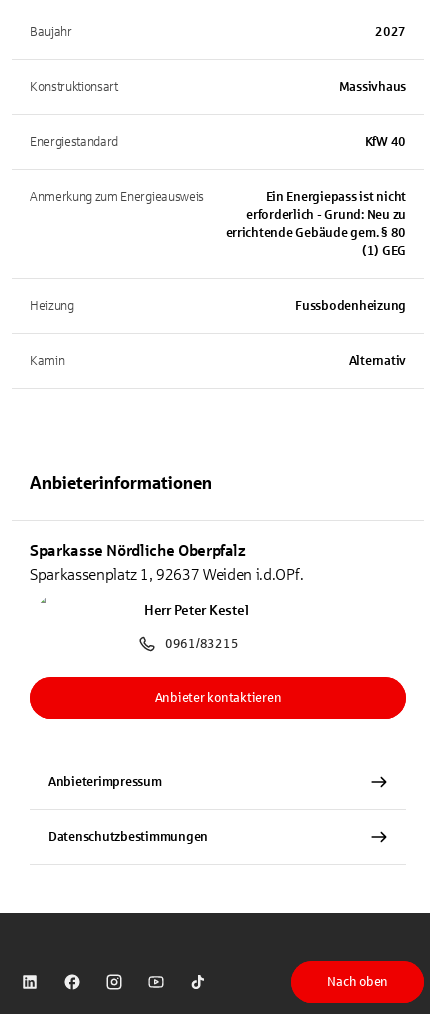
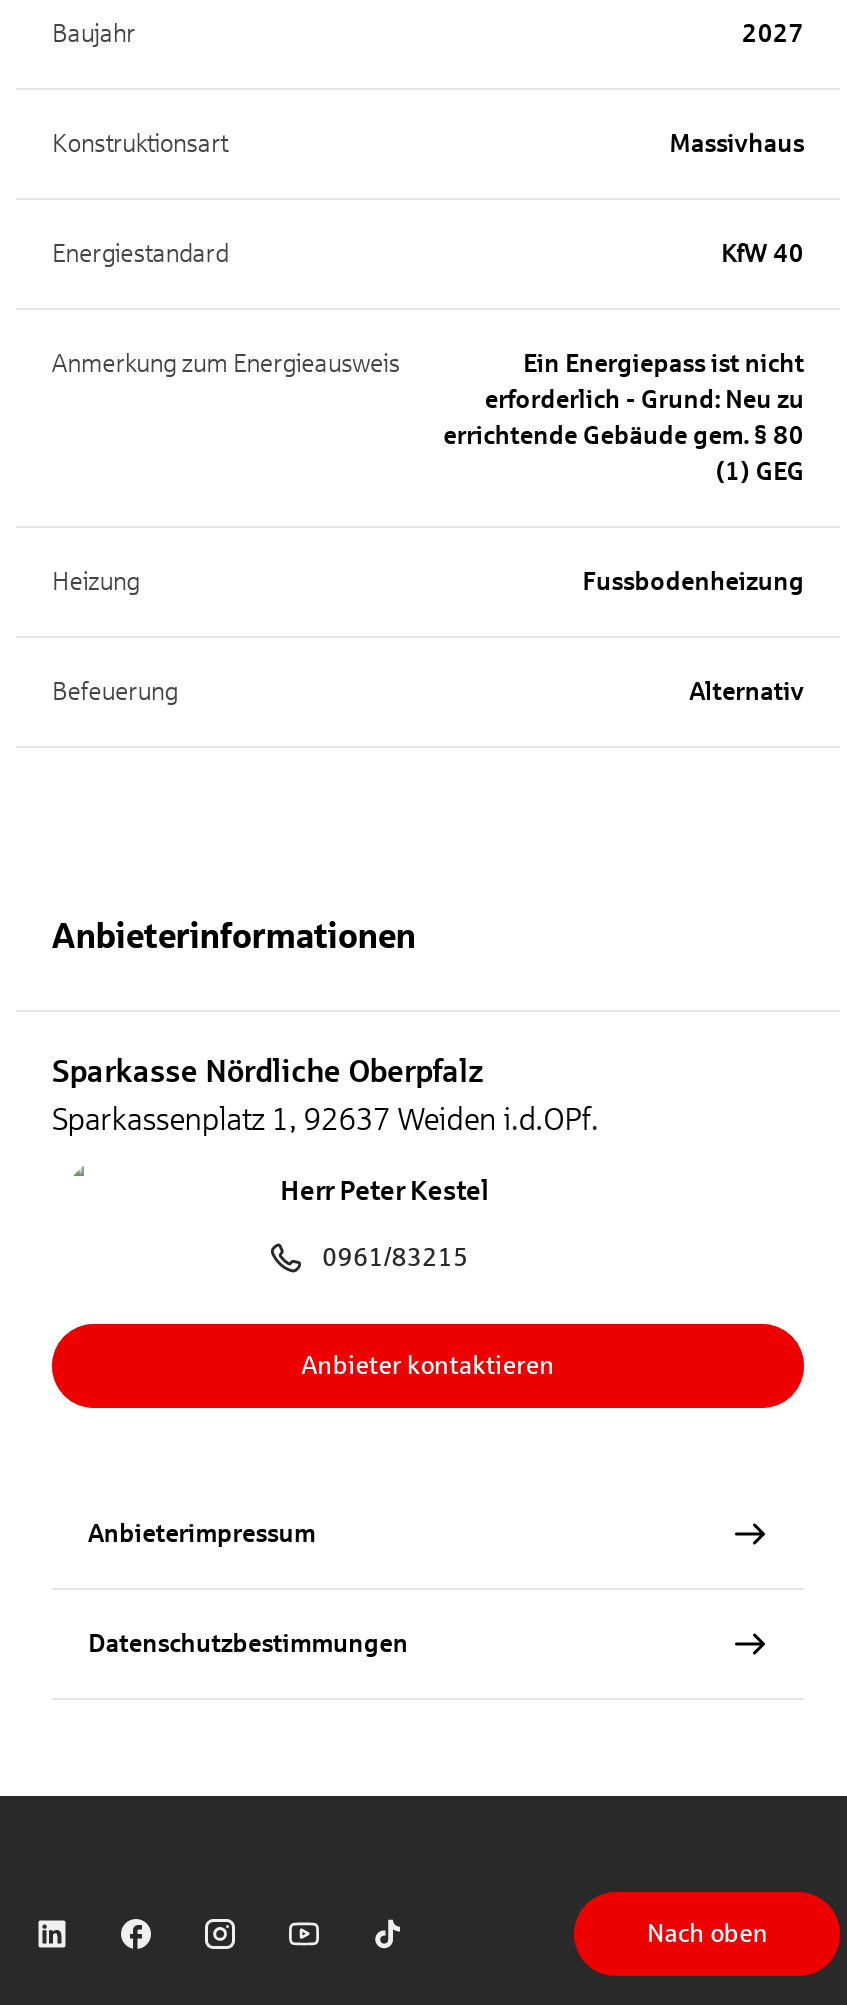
- Kamin
+ Befeuerung
